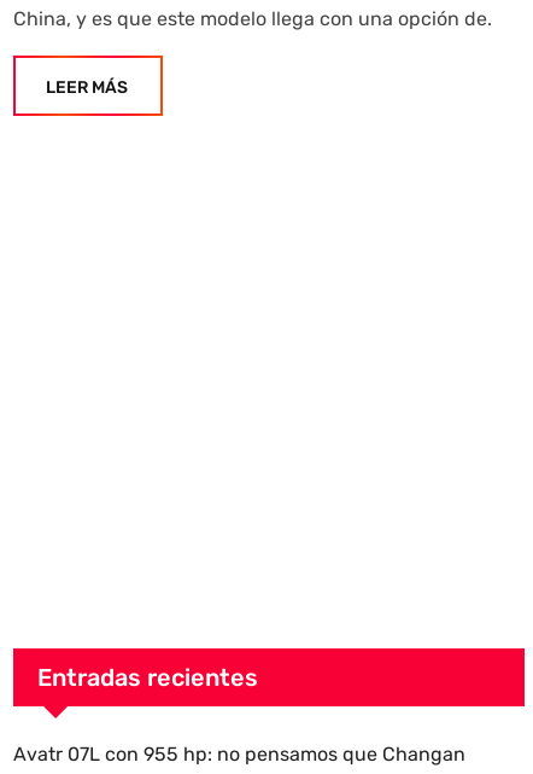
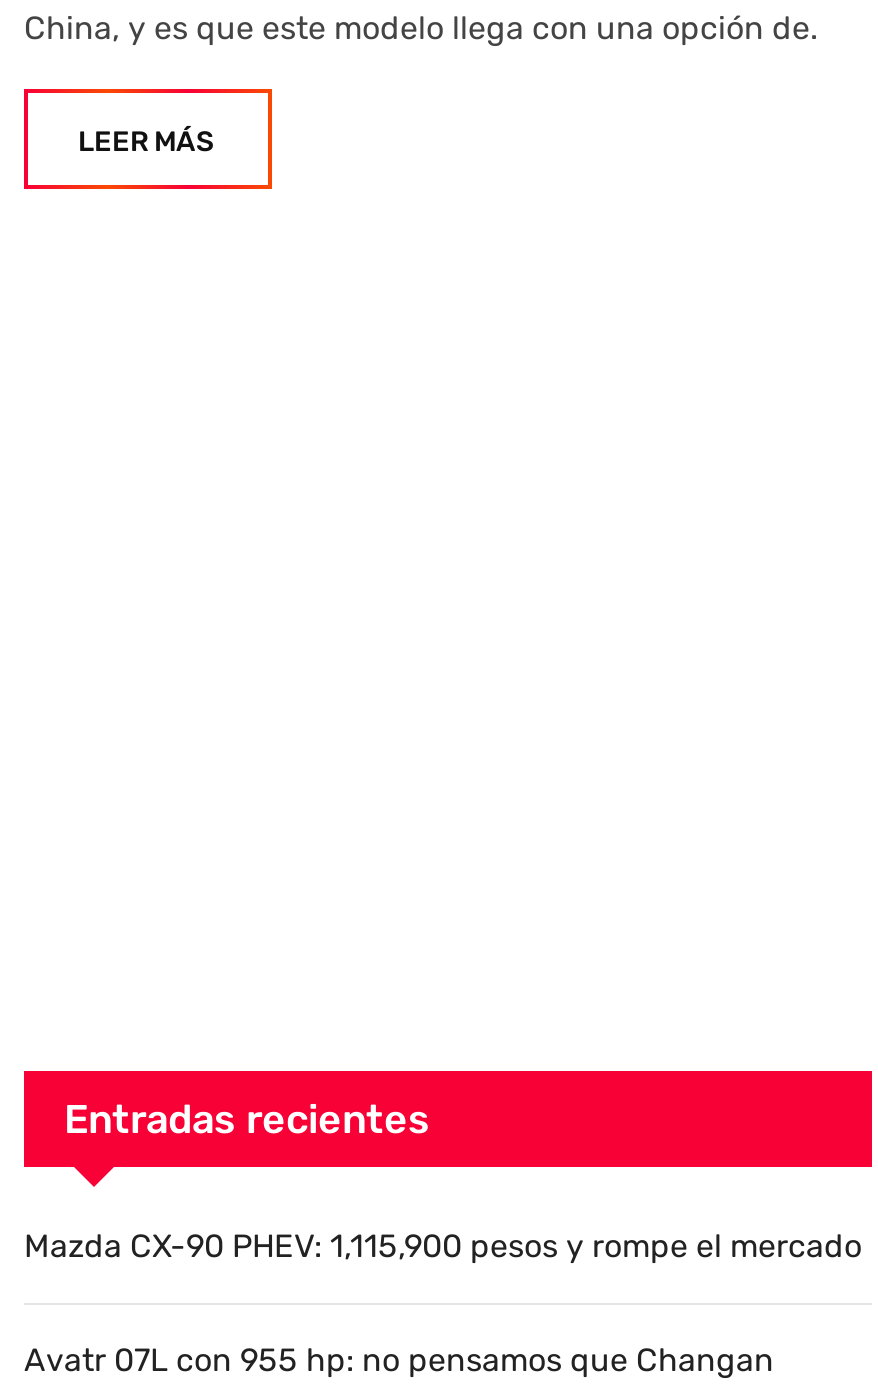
+ Mazda CX-90 PHEV: 1,115,900 pesos y rompe el mercado
